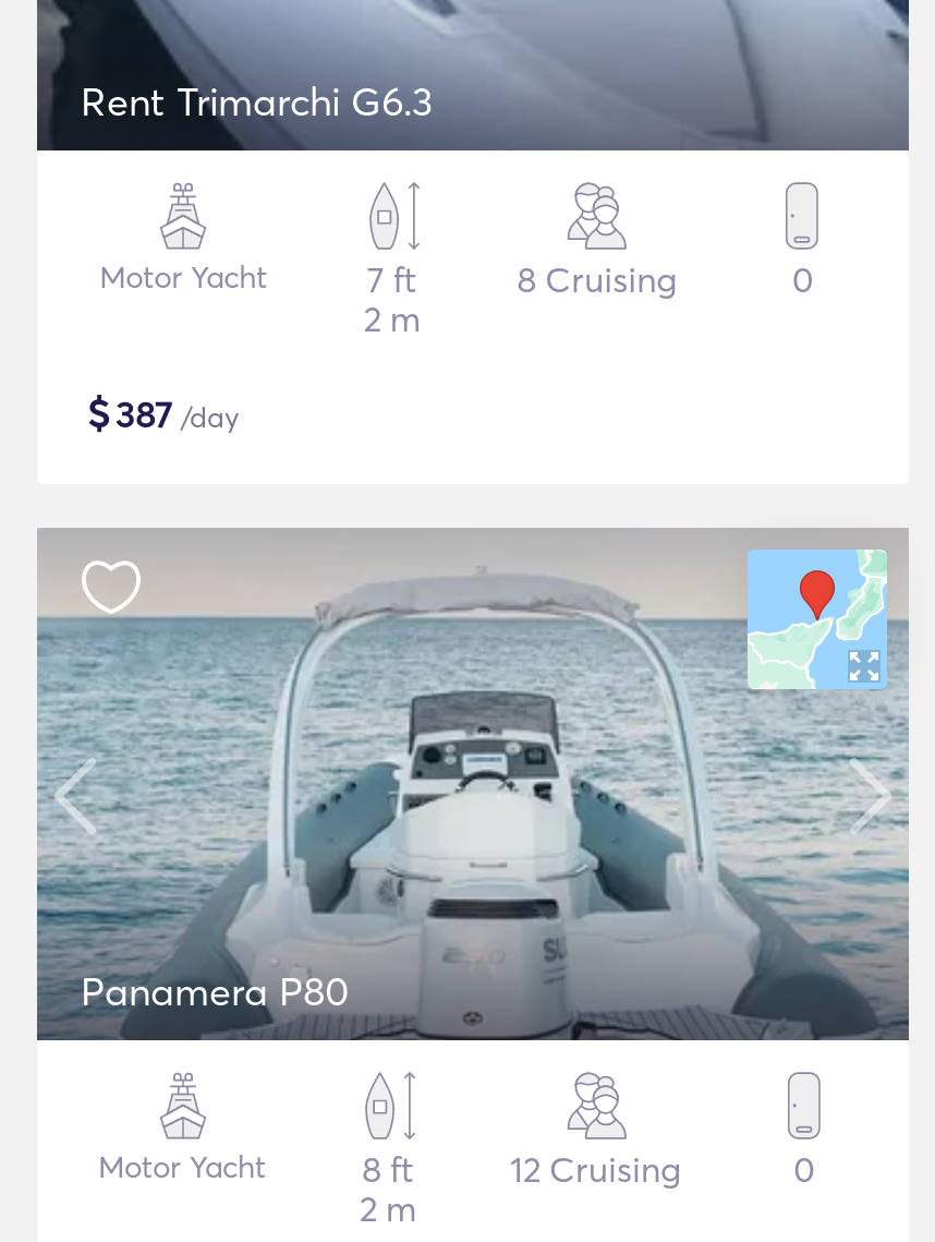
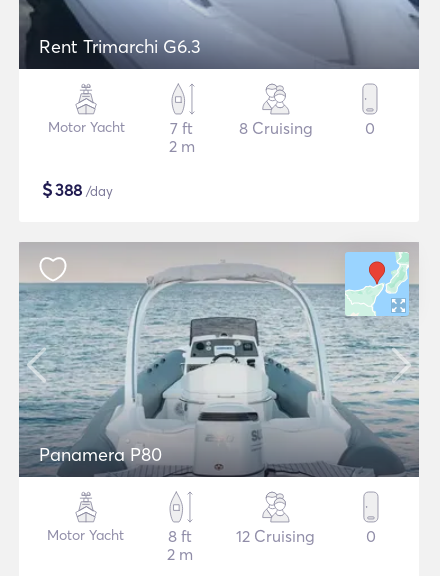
- $387 /day
+ $388 /day
